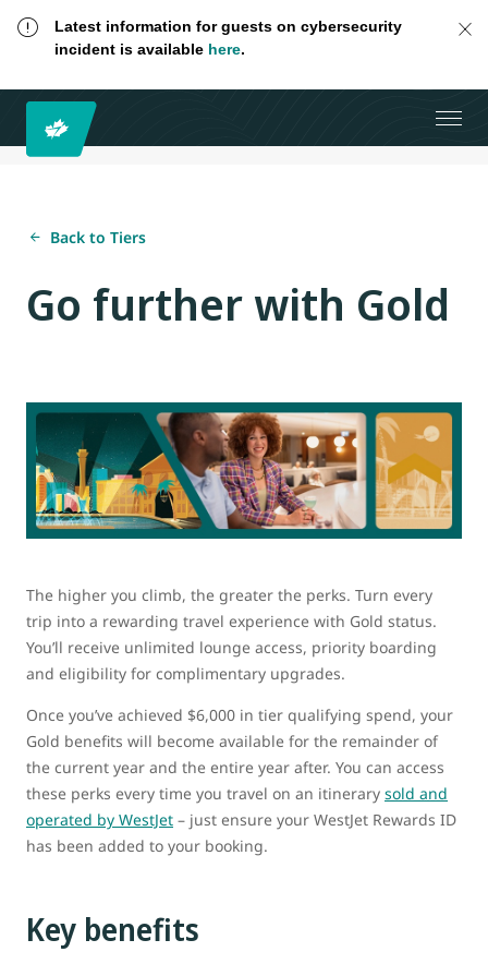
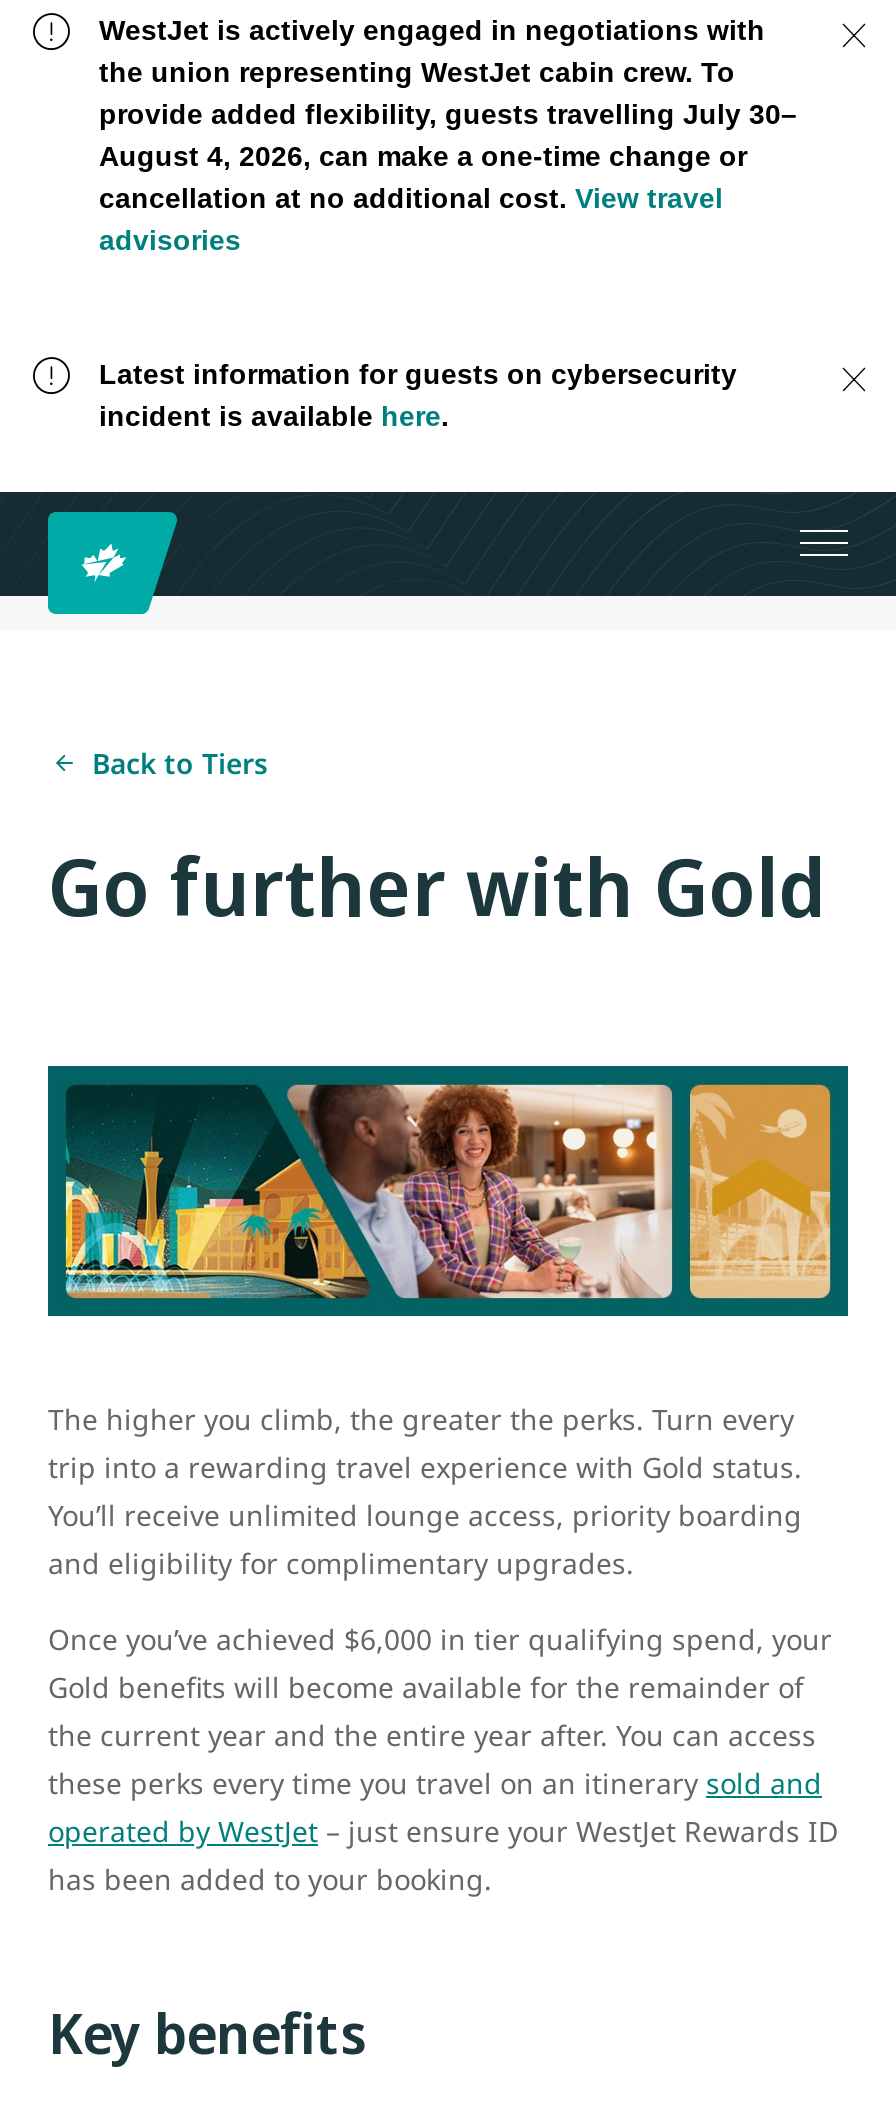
+ WestJet is actively engaged in negotiations with
+ the union representing WestJet cabin crew. To
+ provide added flexibility, guests travelling July 30–
+ August 4, 2026, can make a one-time change or
+ cancellation at no additional cost. View travel
+ advisories
